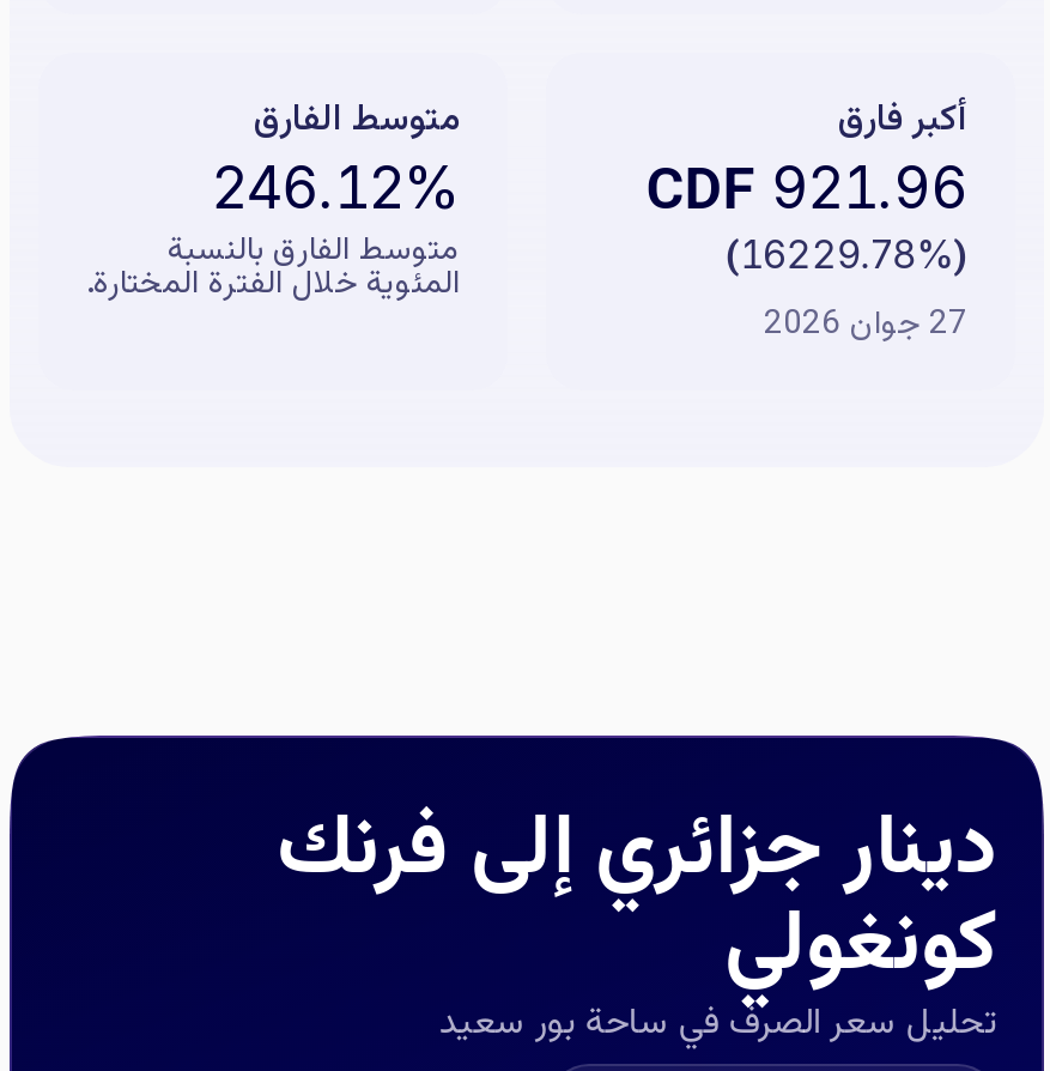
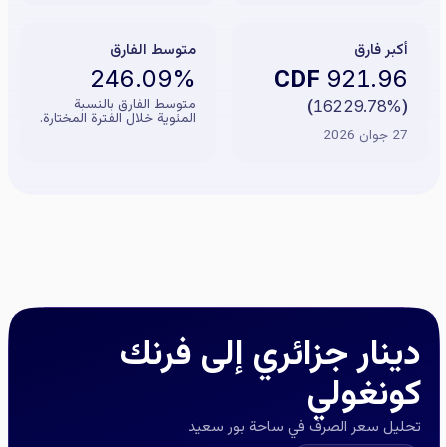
- 246.12%
+ 246.09%
